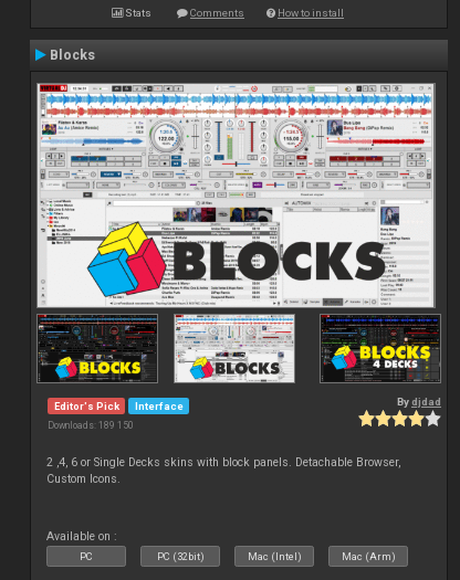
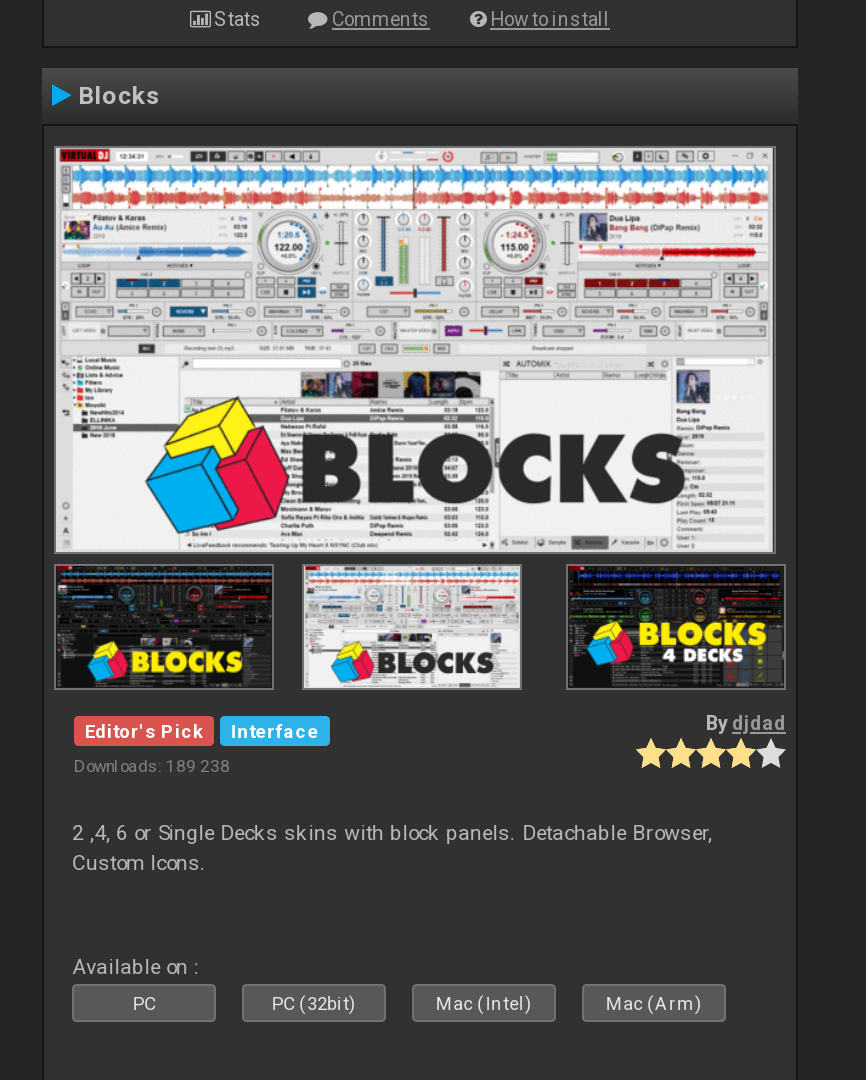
- Downloads: 189 150
+ Downloads: 189 238
